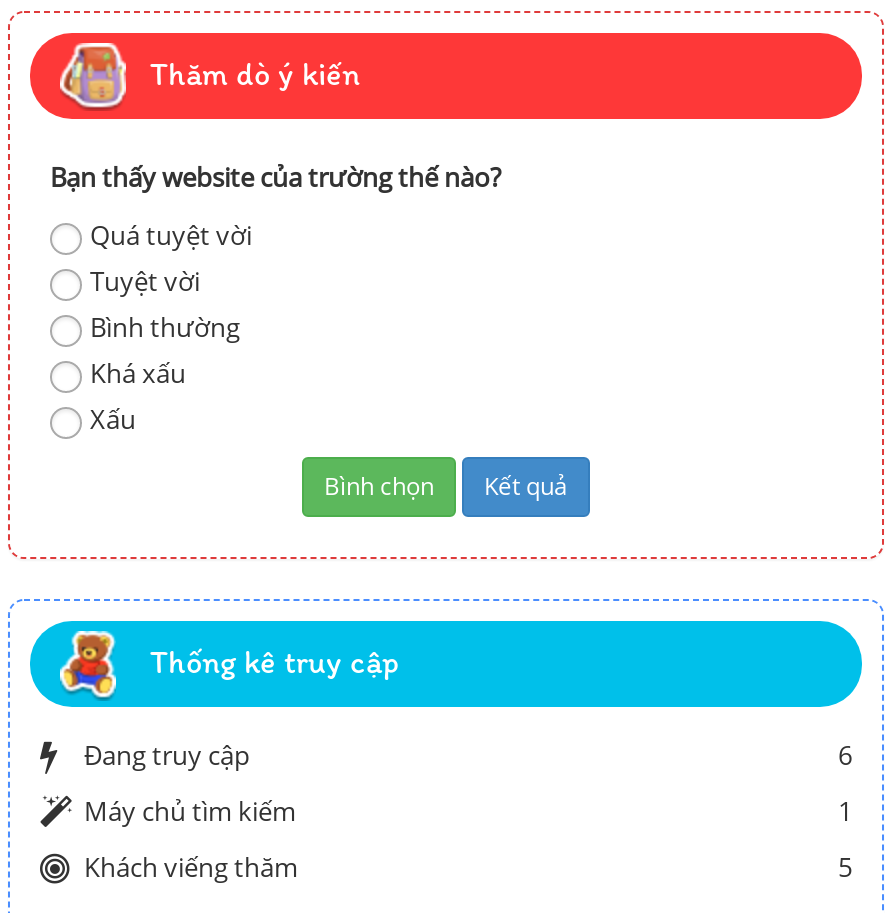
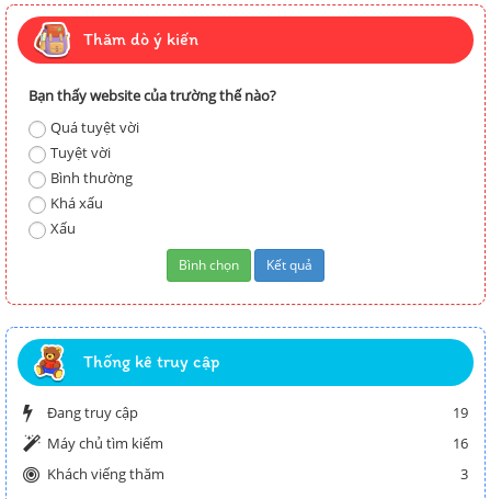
- 6
+ 19

- 1
+ 16

- 5
+ 3
